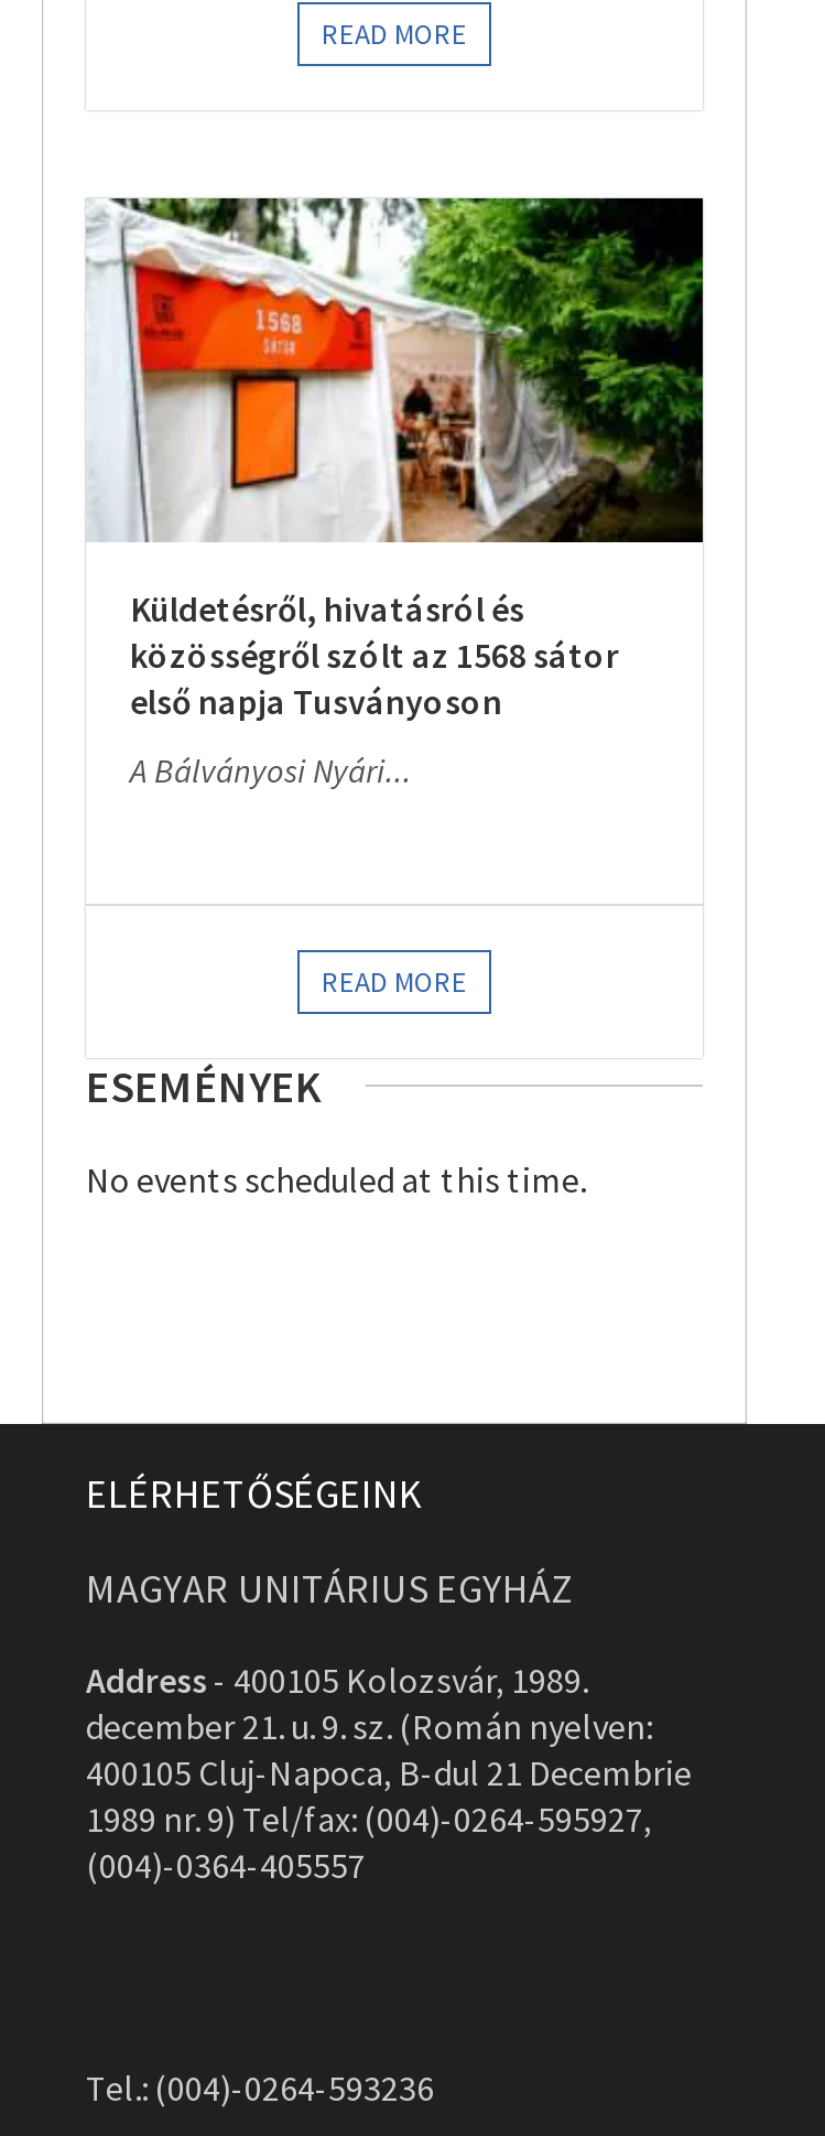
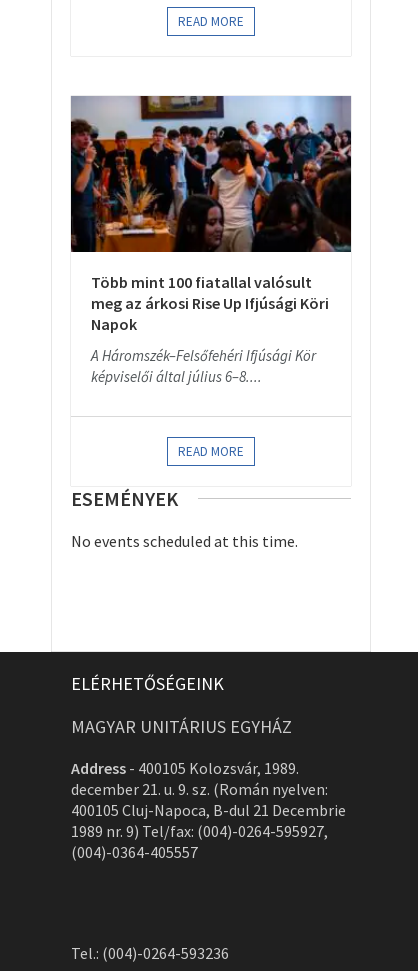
- [image]
- Küldetésről, hivatásról és
- közösségről szólt az 1568 sátor
- első napja Tusványoson
+ [image]
+ Több mint 100 fiatallal valósult
+ meg az árkosi Rise Up Ifjúsági Köri
+ Napok

- A Bálványosi Nyári...
+ A Háromszék–Felsőfehéri Ifjúsági Kör
+ képviselői által július 6–8....
